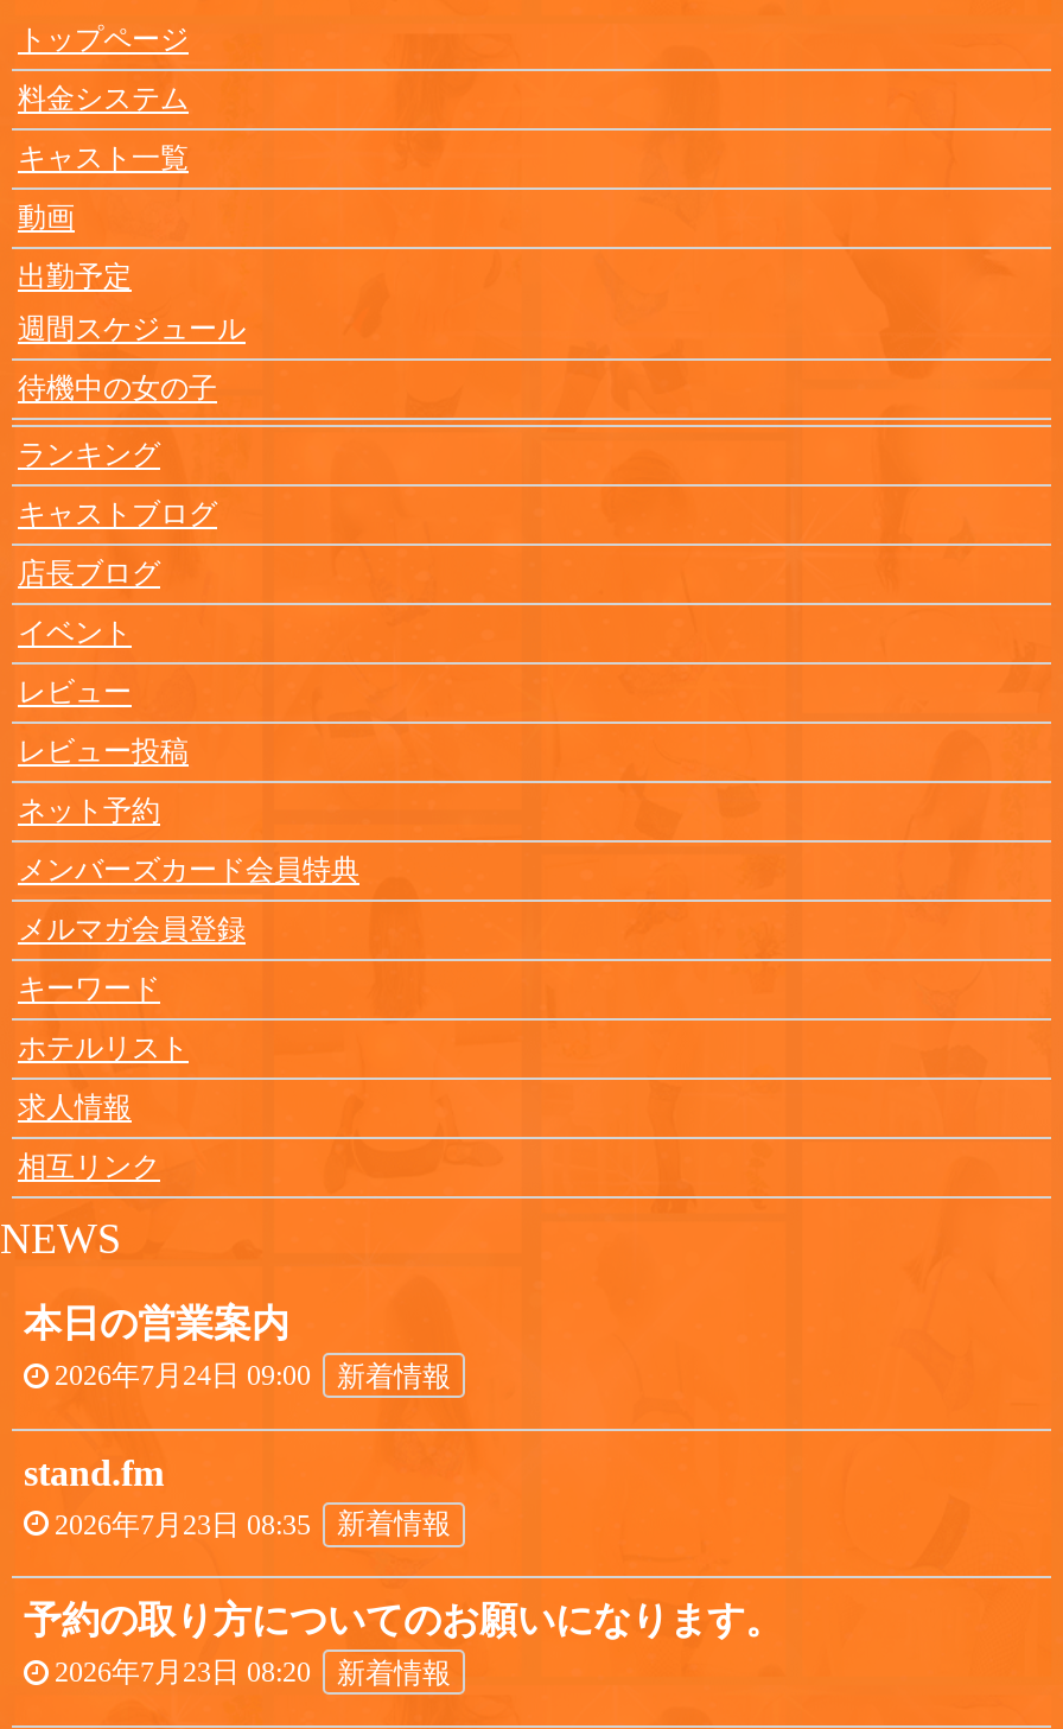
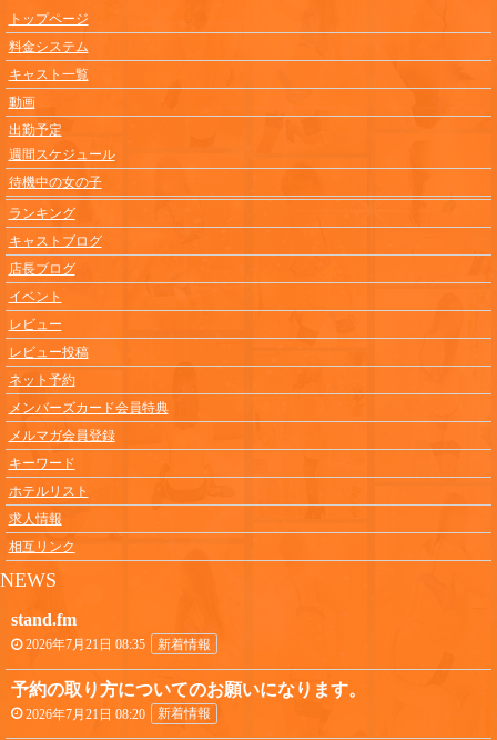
- 本日の営業案内
- 2026年7月24日 09:00
- 新着情報

- 2026年7月23日 08:35 新着情報
+ 2026年7月21日 08:35 新着情報

- 2026年7月23日 08:20 新着情報
+ 2026年7月21日 08:20 新着情報
